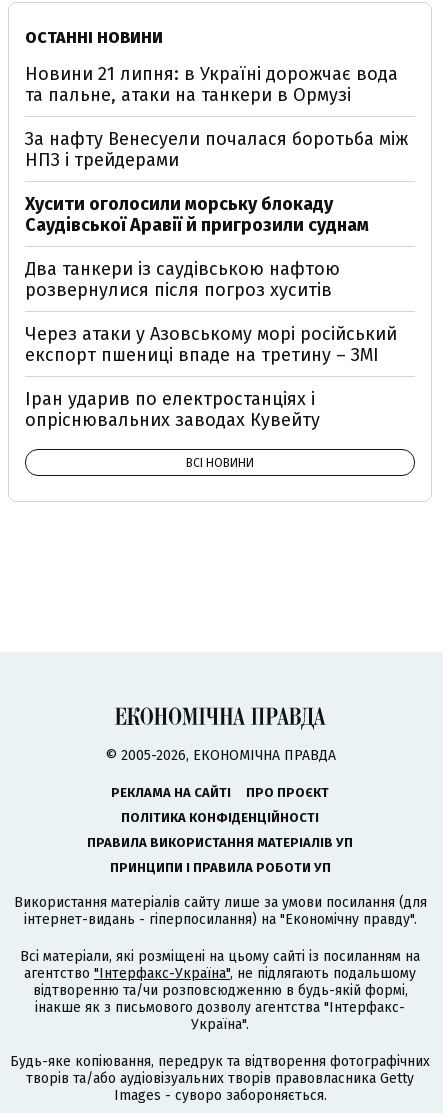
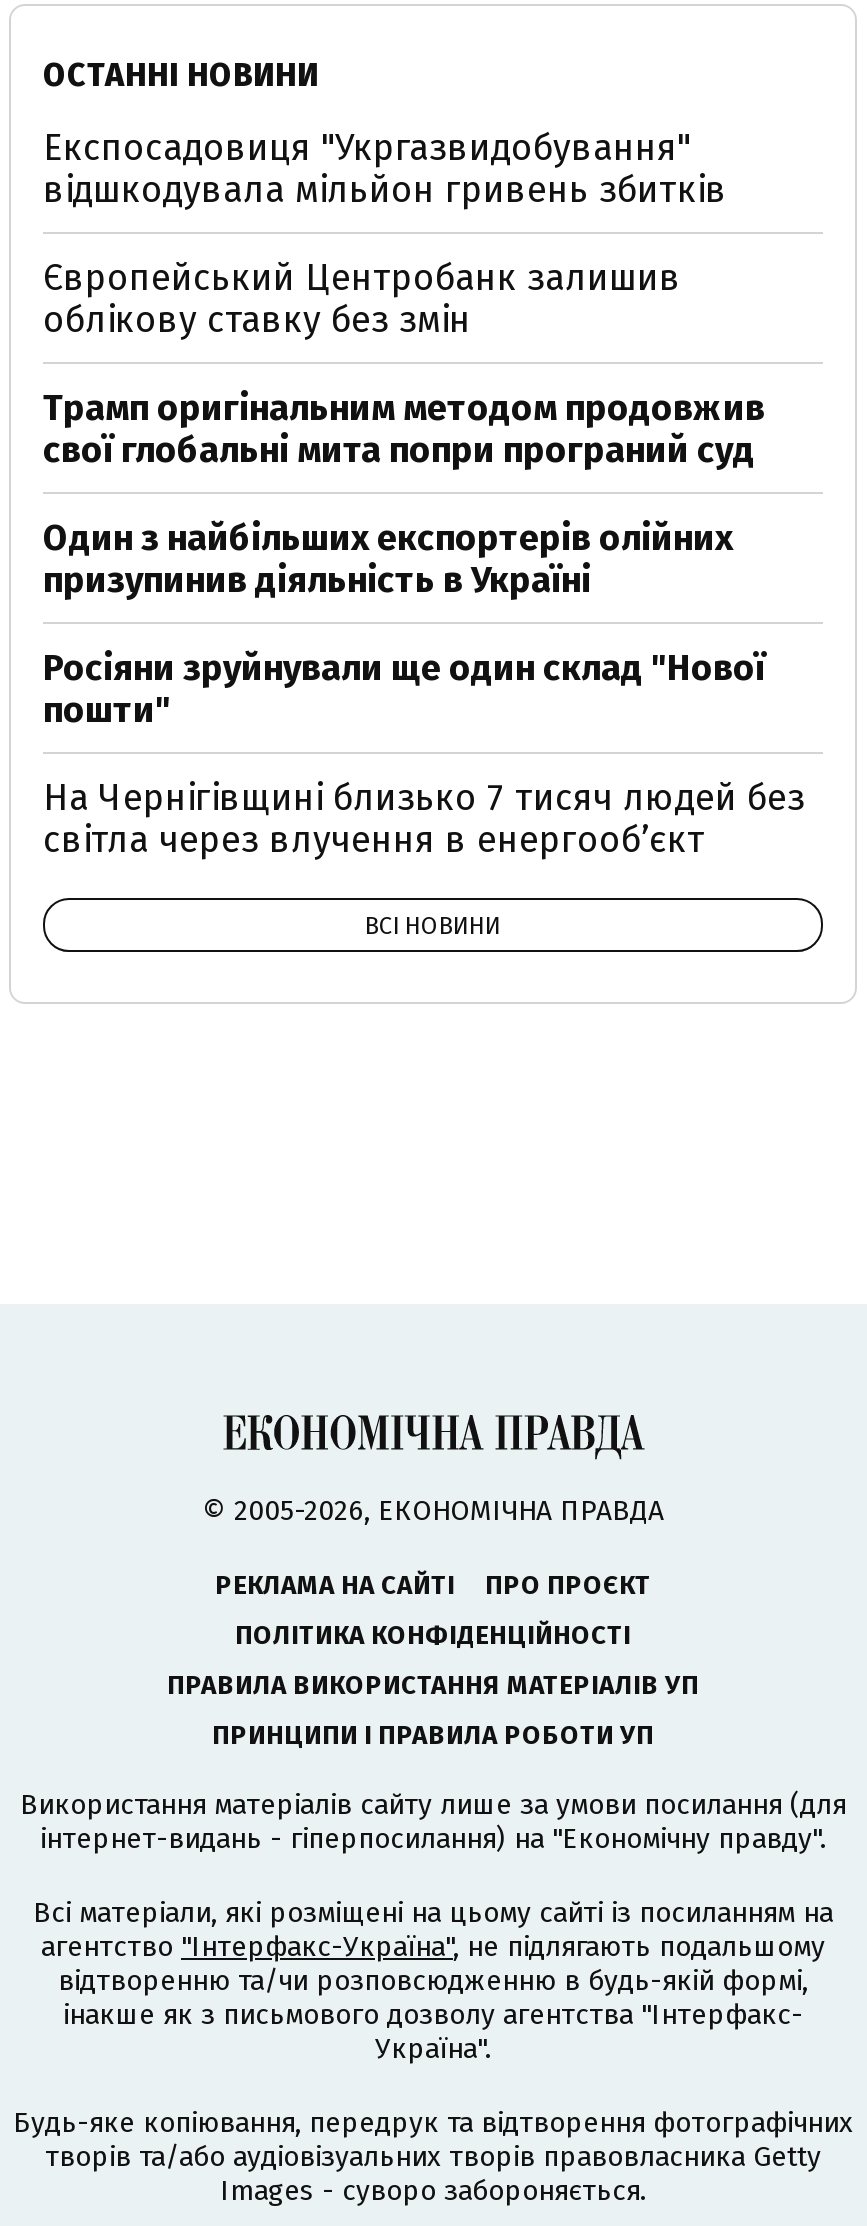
- Новини 21 липня: в Україні дорожчає вода
- та пальне, атаки на танкери в Ормузі
+ Експосадовиця "Укргазвидобування"
+ відшкодувала мільйон гривень збитків

- За нафту Венесуели почалася боротьба між
- НПЗ і трейдерами
+ Європейський Центробанк залишив
+ облікову ставку без змін

- Хусити оголосили морську блокаду
- Саудівської Аравії й пригрозили суднам
+ Трамп оригінальним методом продовжив
+ свої глобальні мита попри програний суд

- Два танкери із саудівською нафтою
- розвернулися після погроз хуситів
+ Один з найбільших експортерів олійних
+ призупинив діяльність в Україні

- Через атаки у Азовському морі російський
- експорт пшениці впаде на третину – ЗМІ
+ Росіяни зруйнували ще один склад "Нової
+ пошти"

- Іран ударив по електростанціях і
- опріснювальних заводах Кувейту
+ На Чернігівщині близько 7 тисяч людей без
+ світла через влучення в енергообʼєкт
